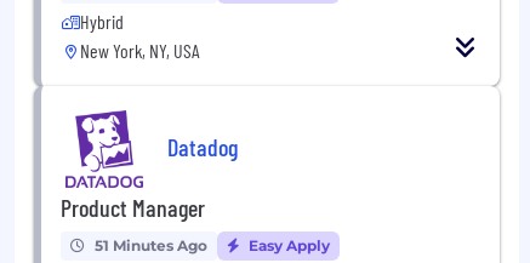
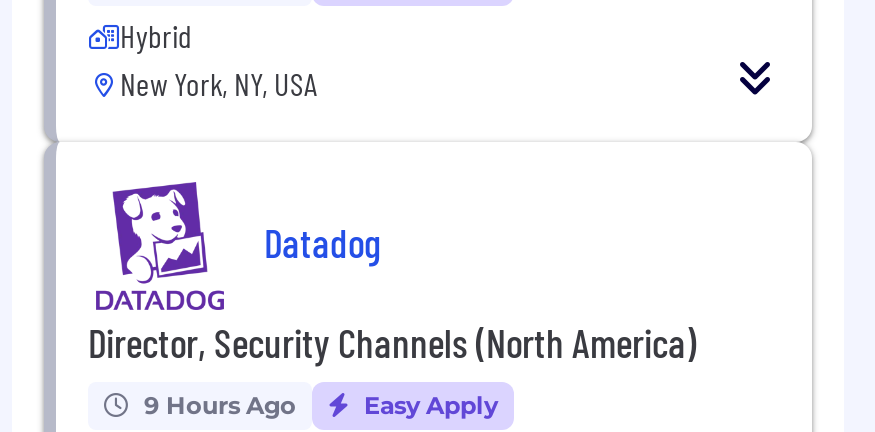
- Product Manager
+ Director, Security Channels (North America)

- 51 Minutes Ago
+ 9 Hours Ago
